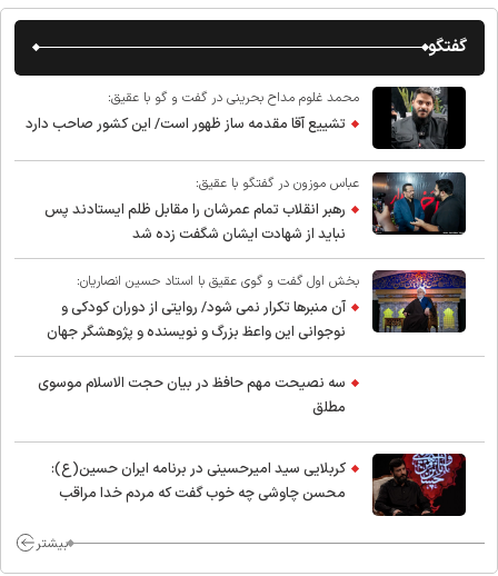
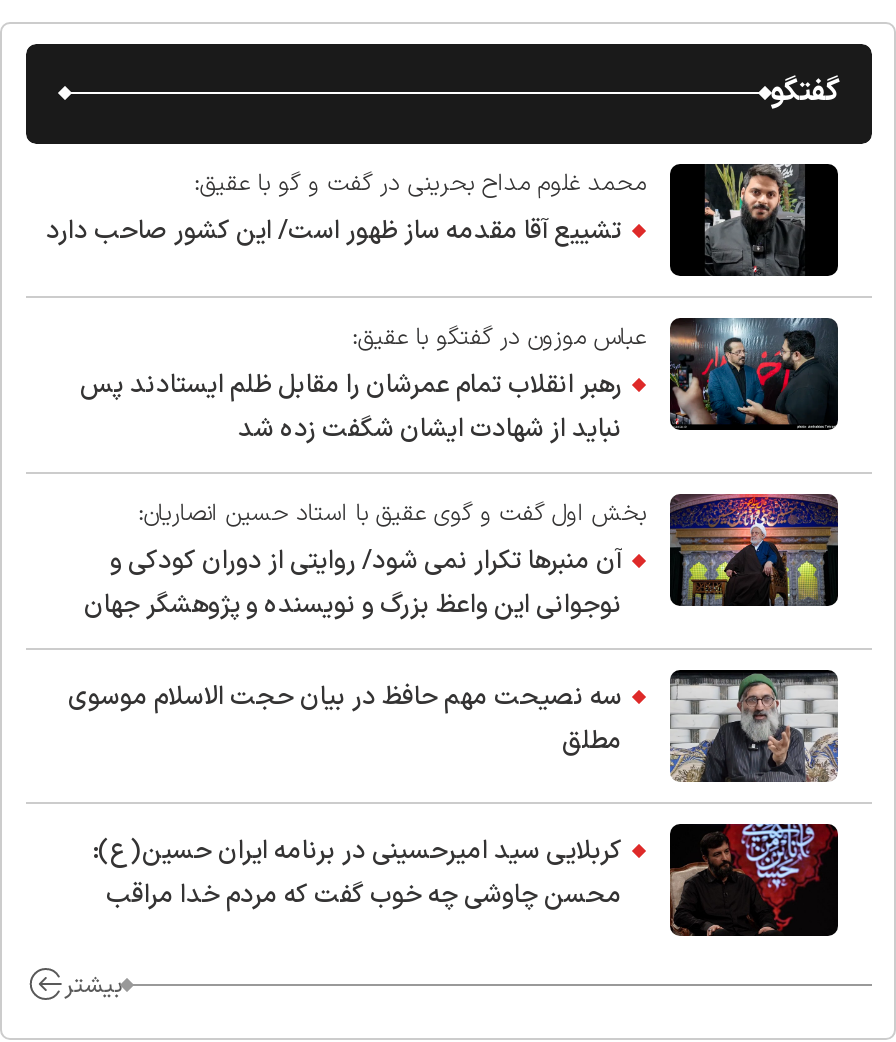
+ [image]
